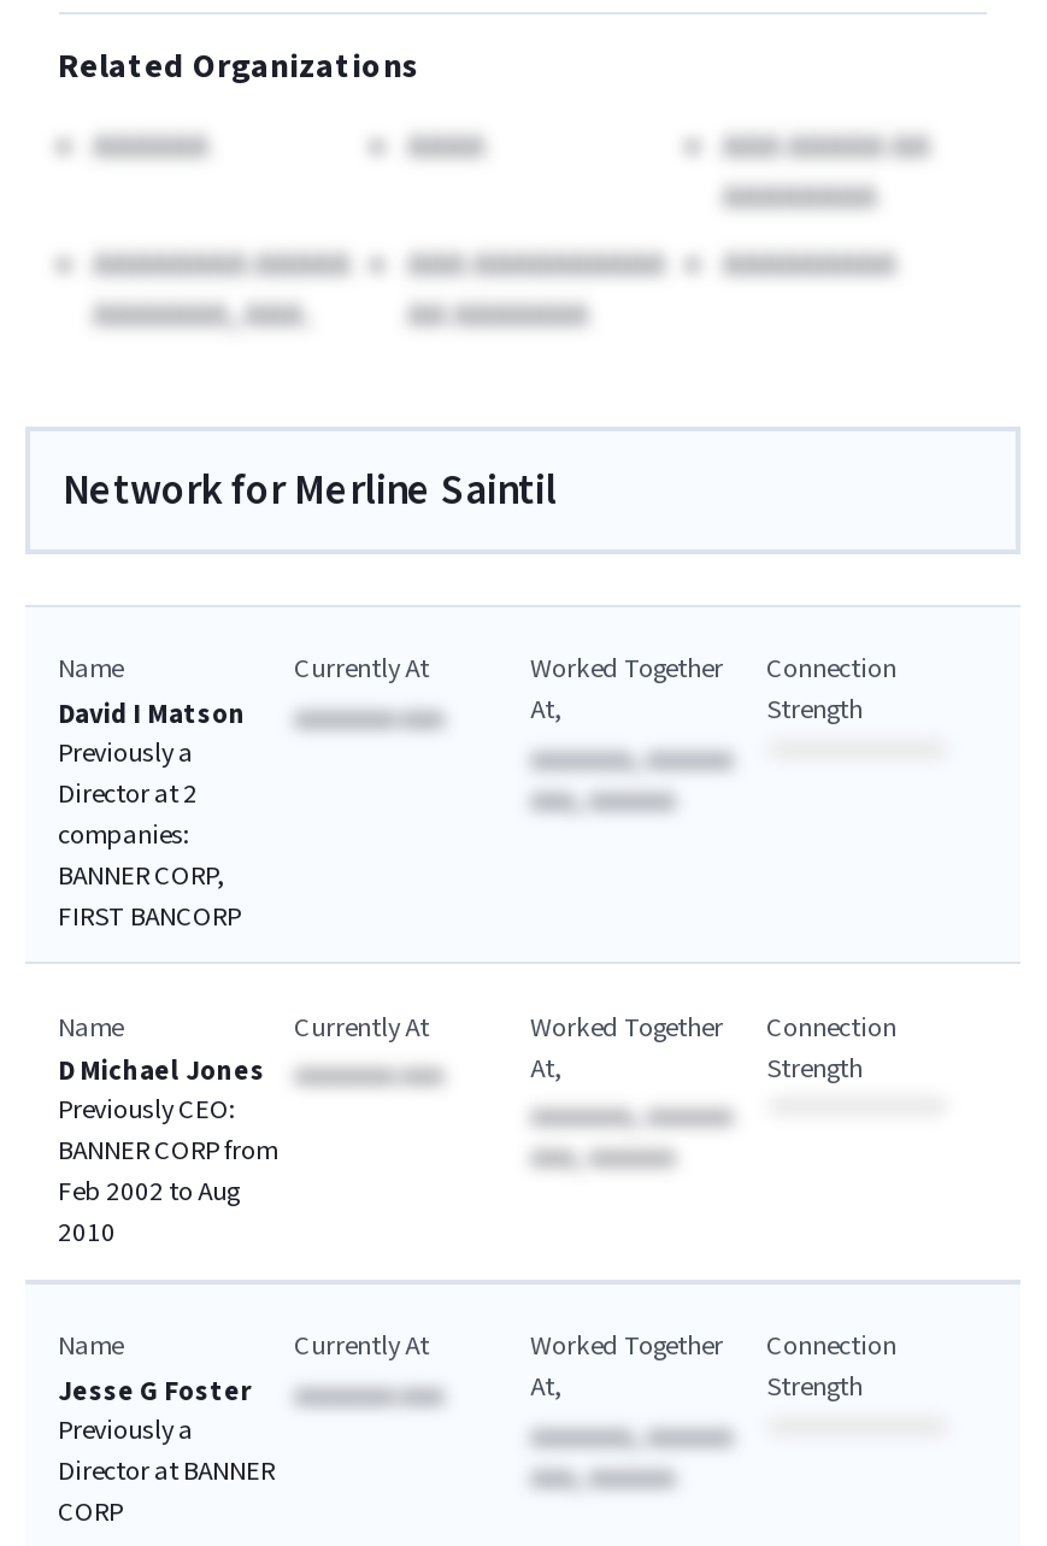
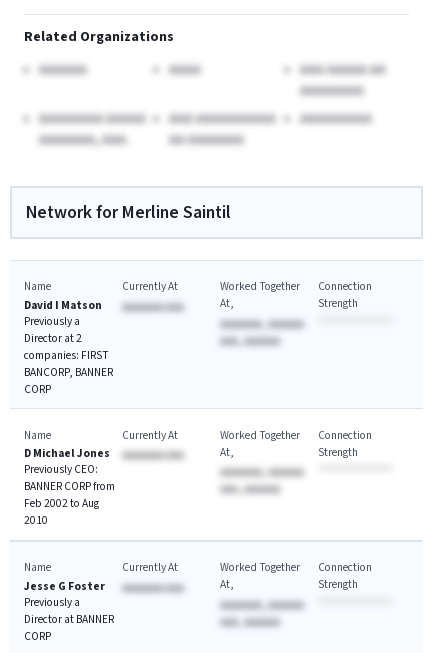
- companies:
- BANNER CORP,
- FIRST BANCORP
+ companies: FIRST
+ BANCORP, BANNER
+ CORP
